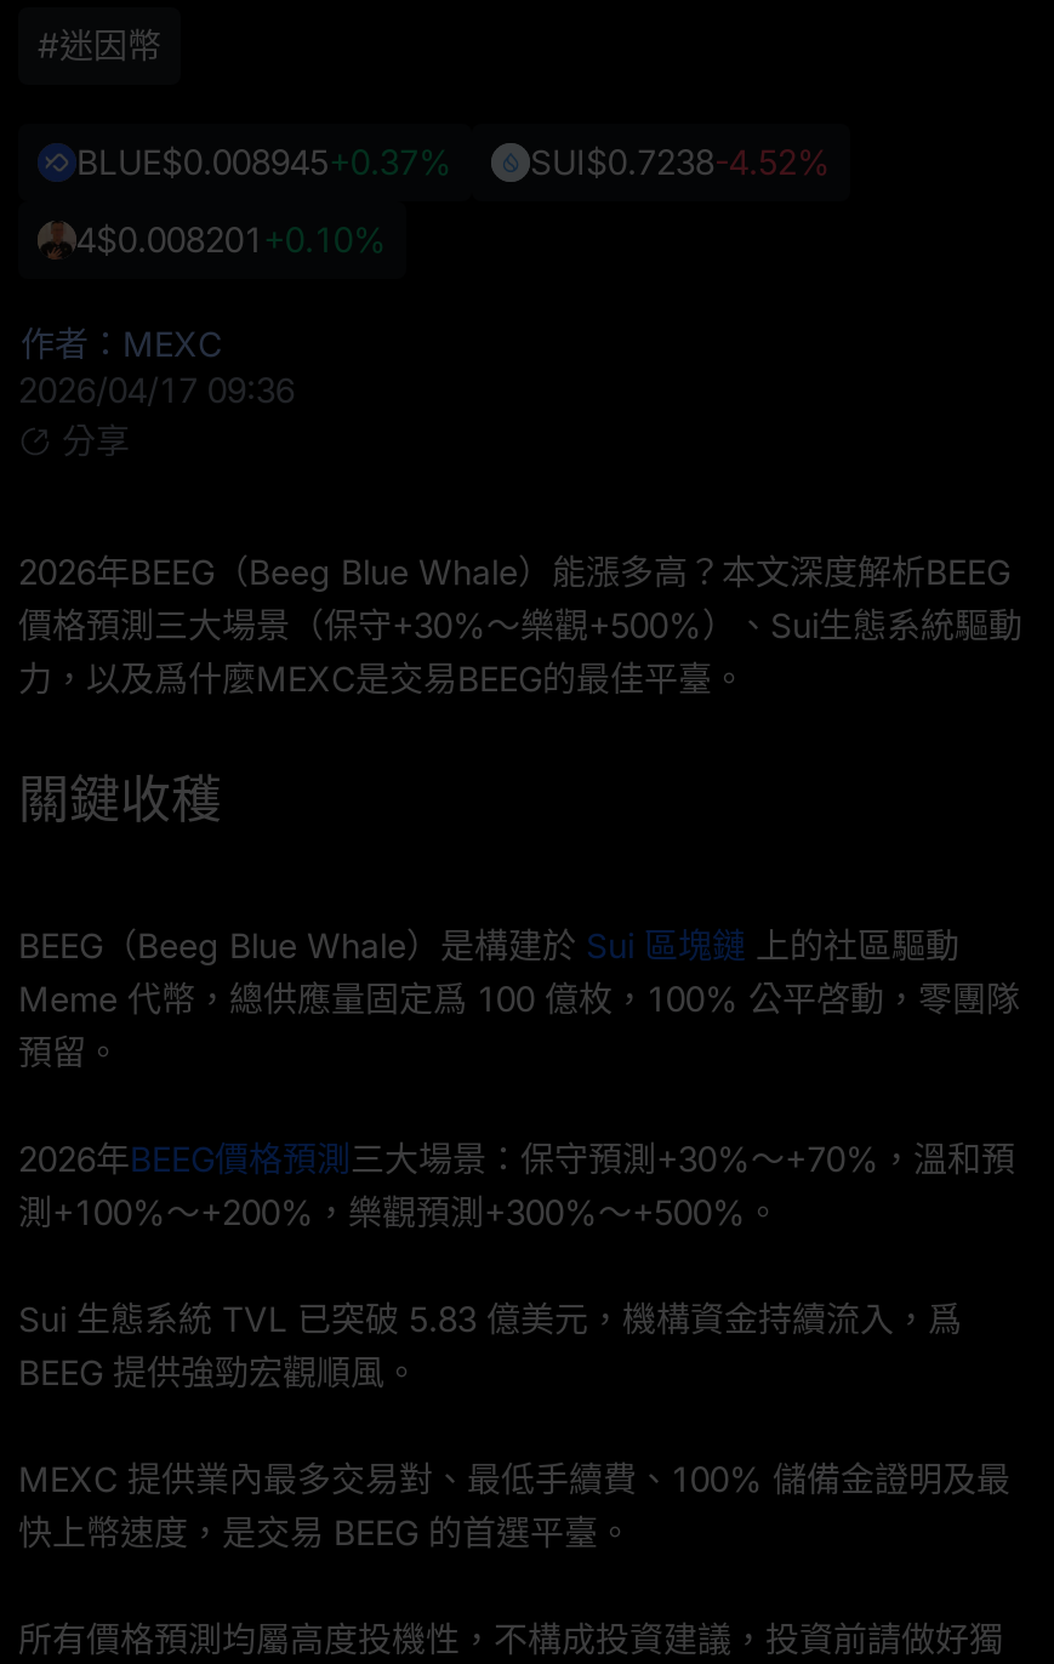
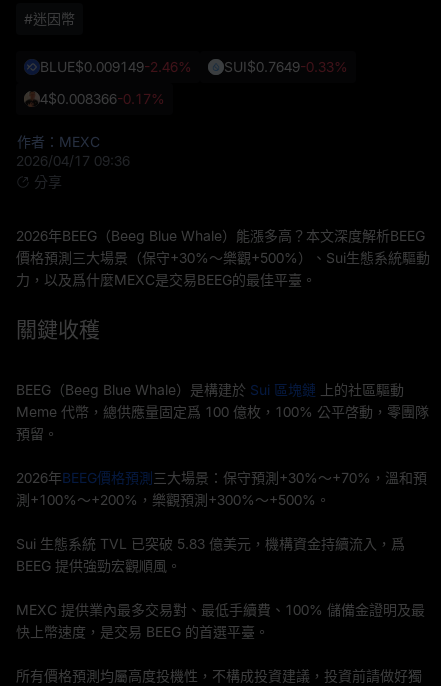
- BLUE$0.008945+0.37%
+ BLUE$0.009149-2.46%

- SUI$0.7238-4.52%
+ SUI$0.7649-0.33%

- 4$0.008201 +0.10%
+ 4$0.008366 -0.17%
